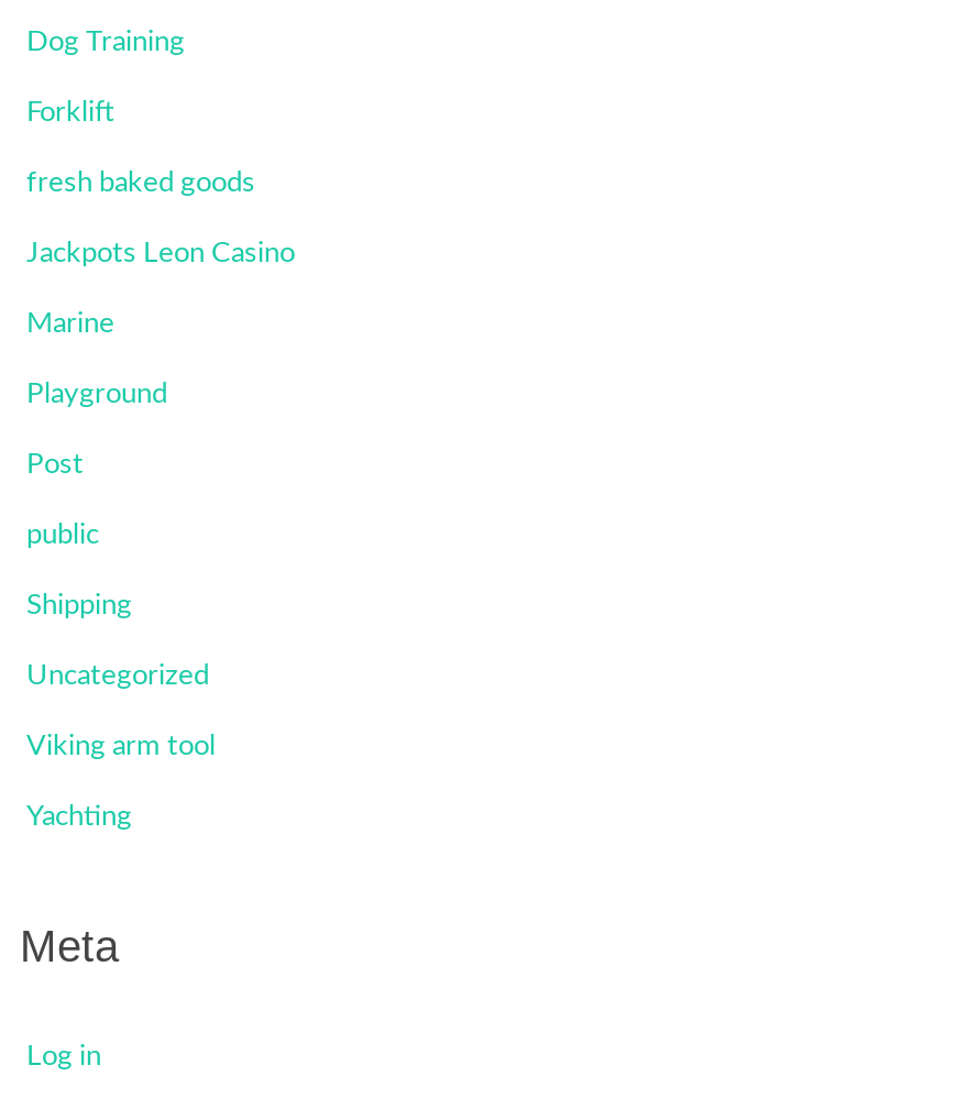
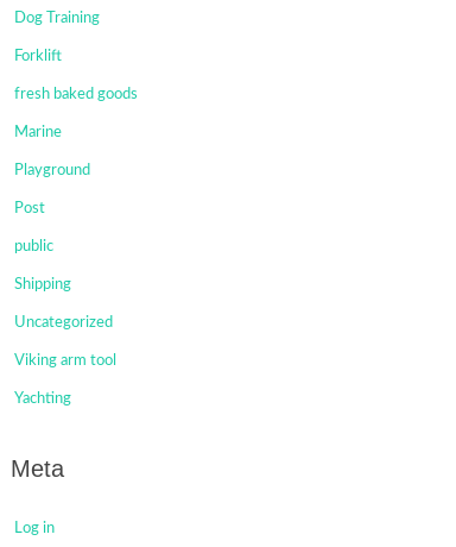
- Jackpots Leon Casino
